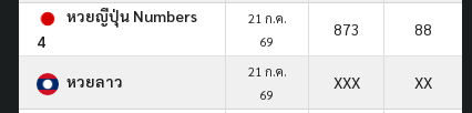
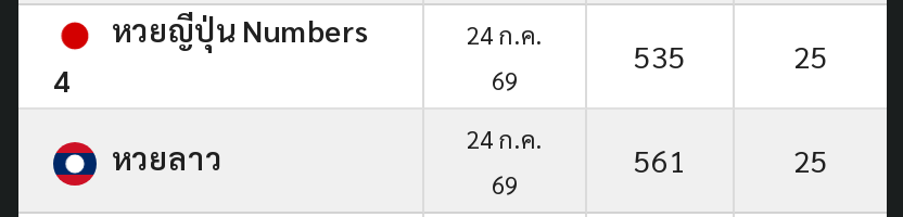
- 21 ก.ค.
+ 24 ก.ค.

- 873
+ 535

- 88
+ 25

- 21 ก.ค.
+ 24 ก.ค.

- XXX
- XX
+ 561
+ 25
